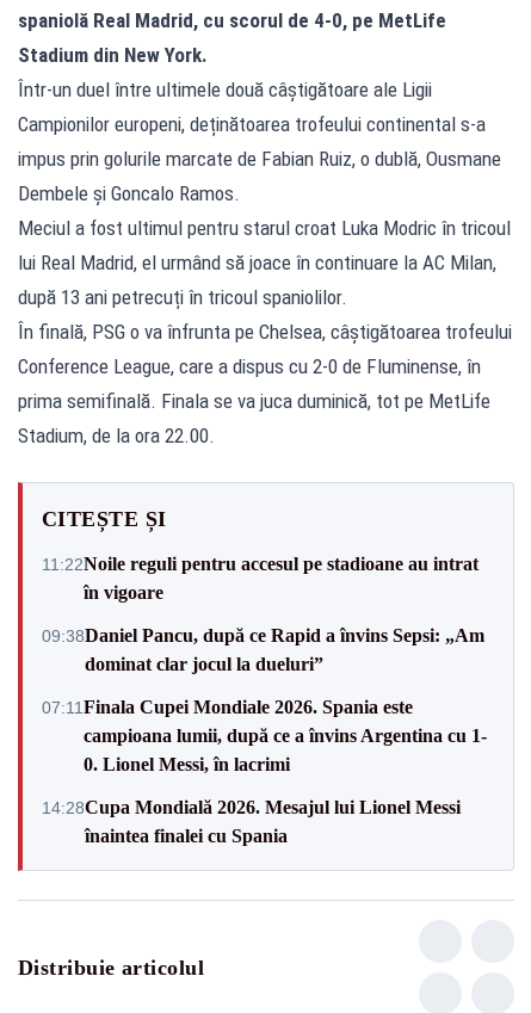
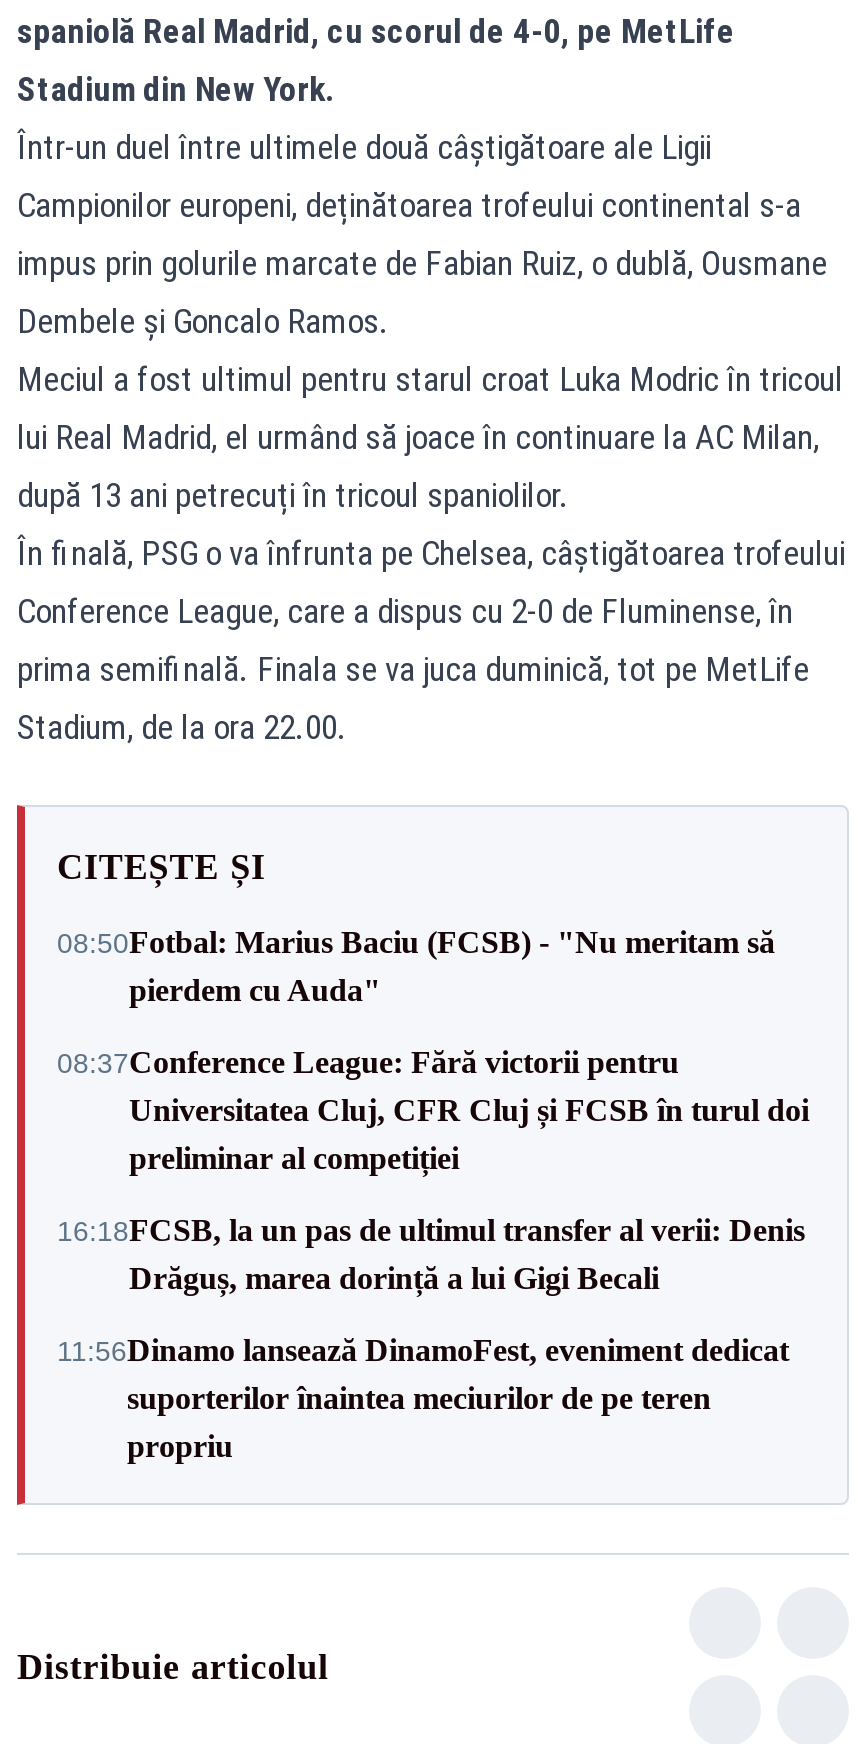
- 11:22Noile reguli pentru accesul pe stadioane au intrat
- în vigoare
+ 08:50Fotbal: Marius Baciu (FCSB) - "Nu meritam să
+ pierdem cu Auda"

- 09:38Daniel Pancu, după ce Rapid a învins Sepsi: „Am
- dominat clar jocul la dueluri”
+ 08:37Conference League: Fără victorii pentru
+ Universitatea Cluj, CFR Cluj și FCSB în turul doi
+ preliminar al competiției

- 07:11 Finala Cupei Mondiale 2026. Spania este
- campioana lumii, după ce a învins Argentina cu 1-
- 0. Lionel Messi, în lacrimi
+ 16:18FCSB, la un pas de ultimul transfer al verii: Denis
+ Drăguș, marea dorință a lui Gigi Becali

- 14:28Cupa Mondială 2026. Mesajul lui Lionel Messi
- înaintea finalei cu Spania
+ 11:56Dinamo lansează DinamoFest, eveniment dedicat
+ suporterilor înaintea meciurilor de pe teren
+ propriu
